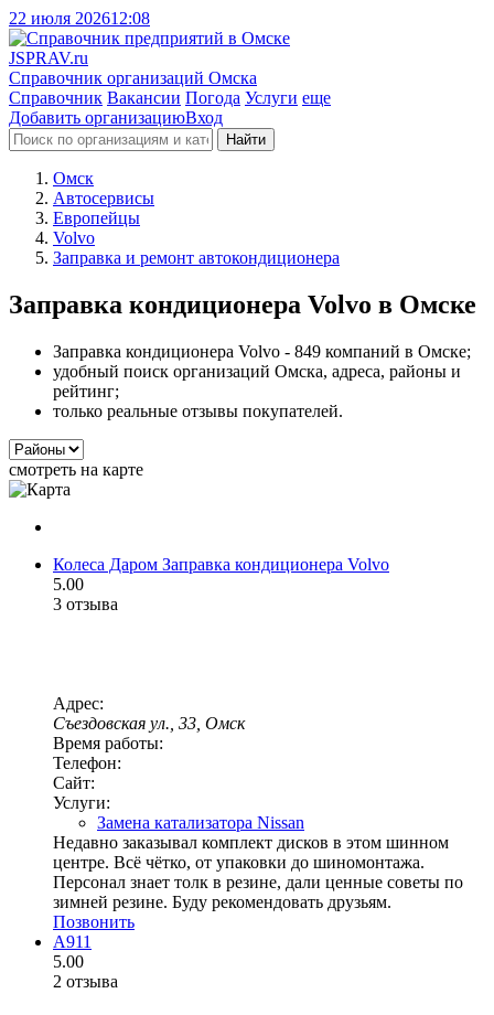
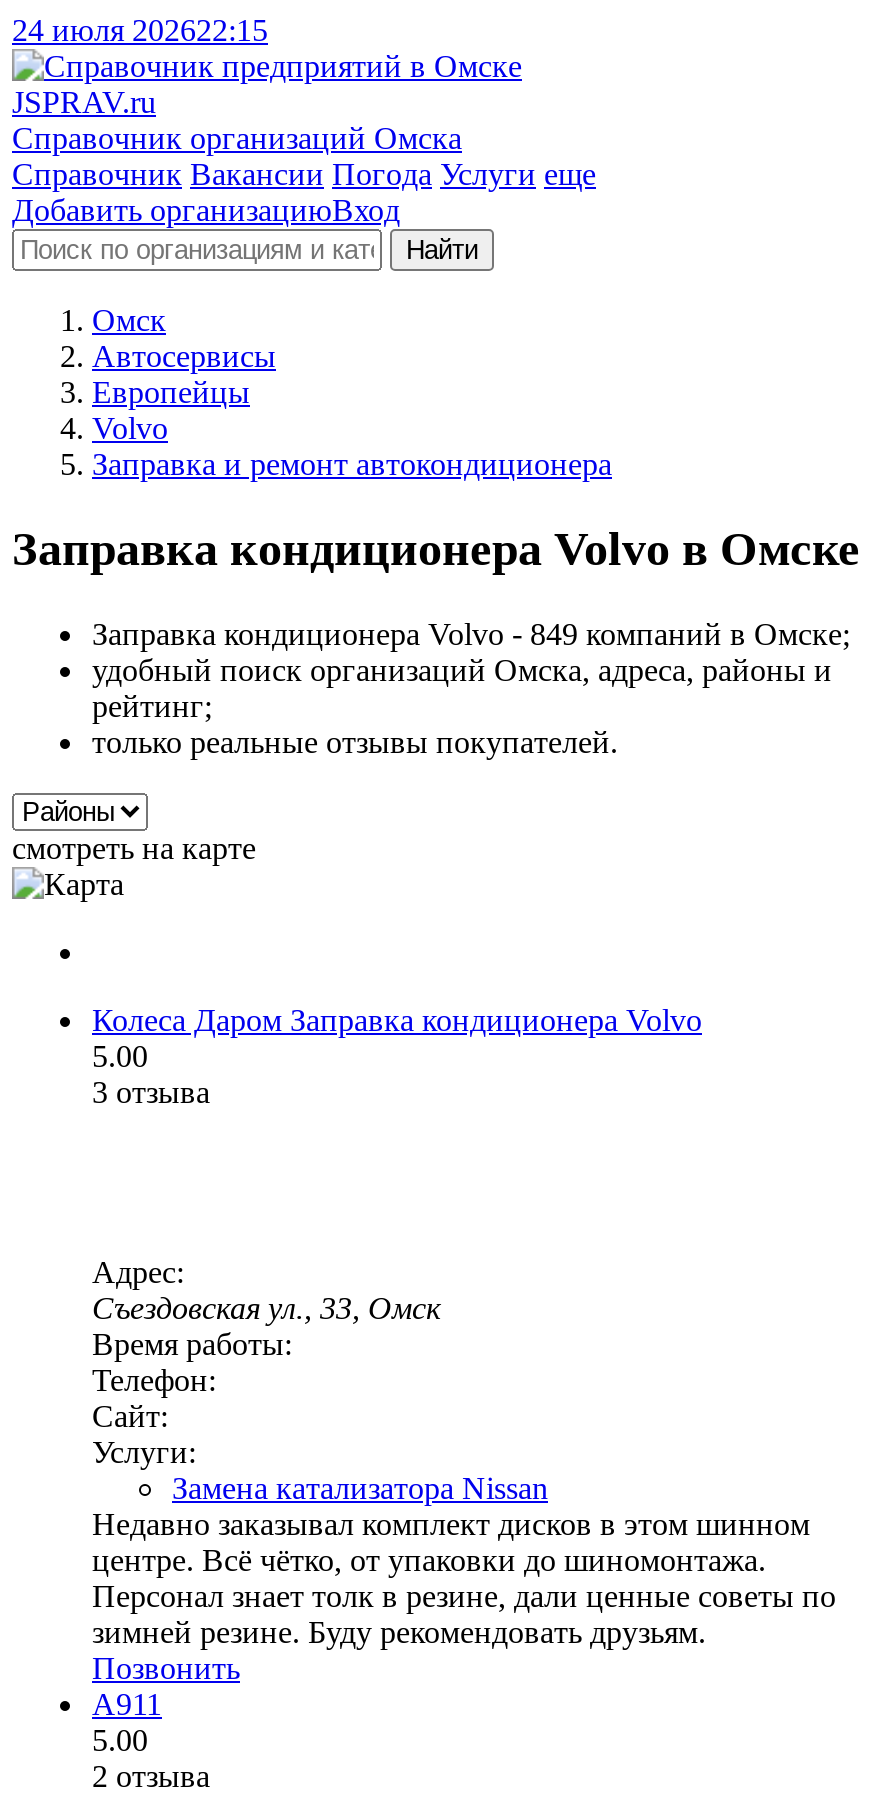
- 22 июля 202612:08
+ 24 июля 202622:15
